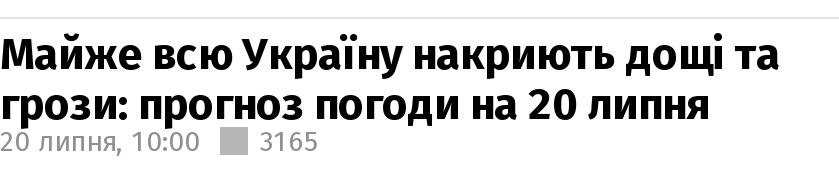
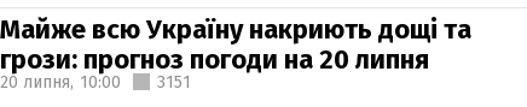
- 20 липня, 10:00 3165
+ 20 липня, 10:00 3151
